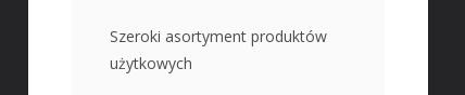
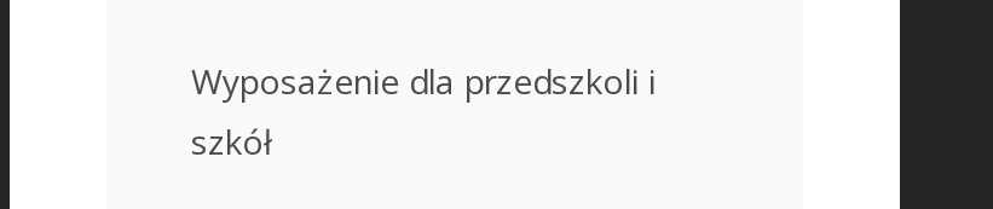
- Szeroki asortyment produktów
- użytkowych
+ Wyposażenie dla przedszkoli i
+ szkół
